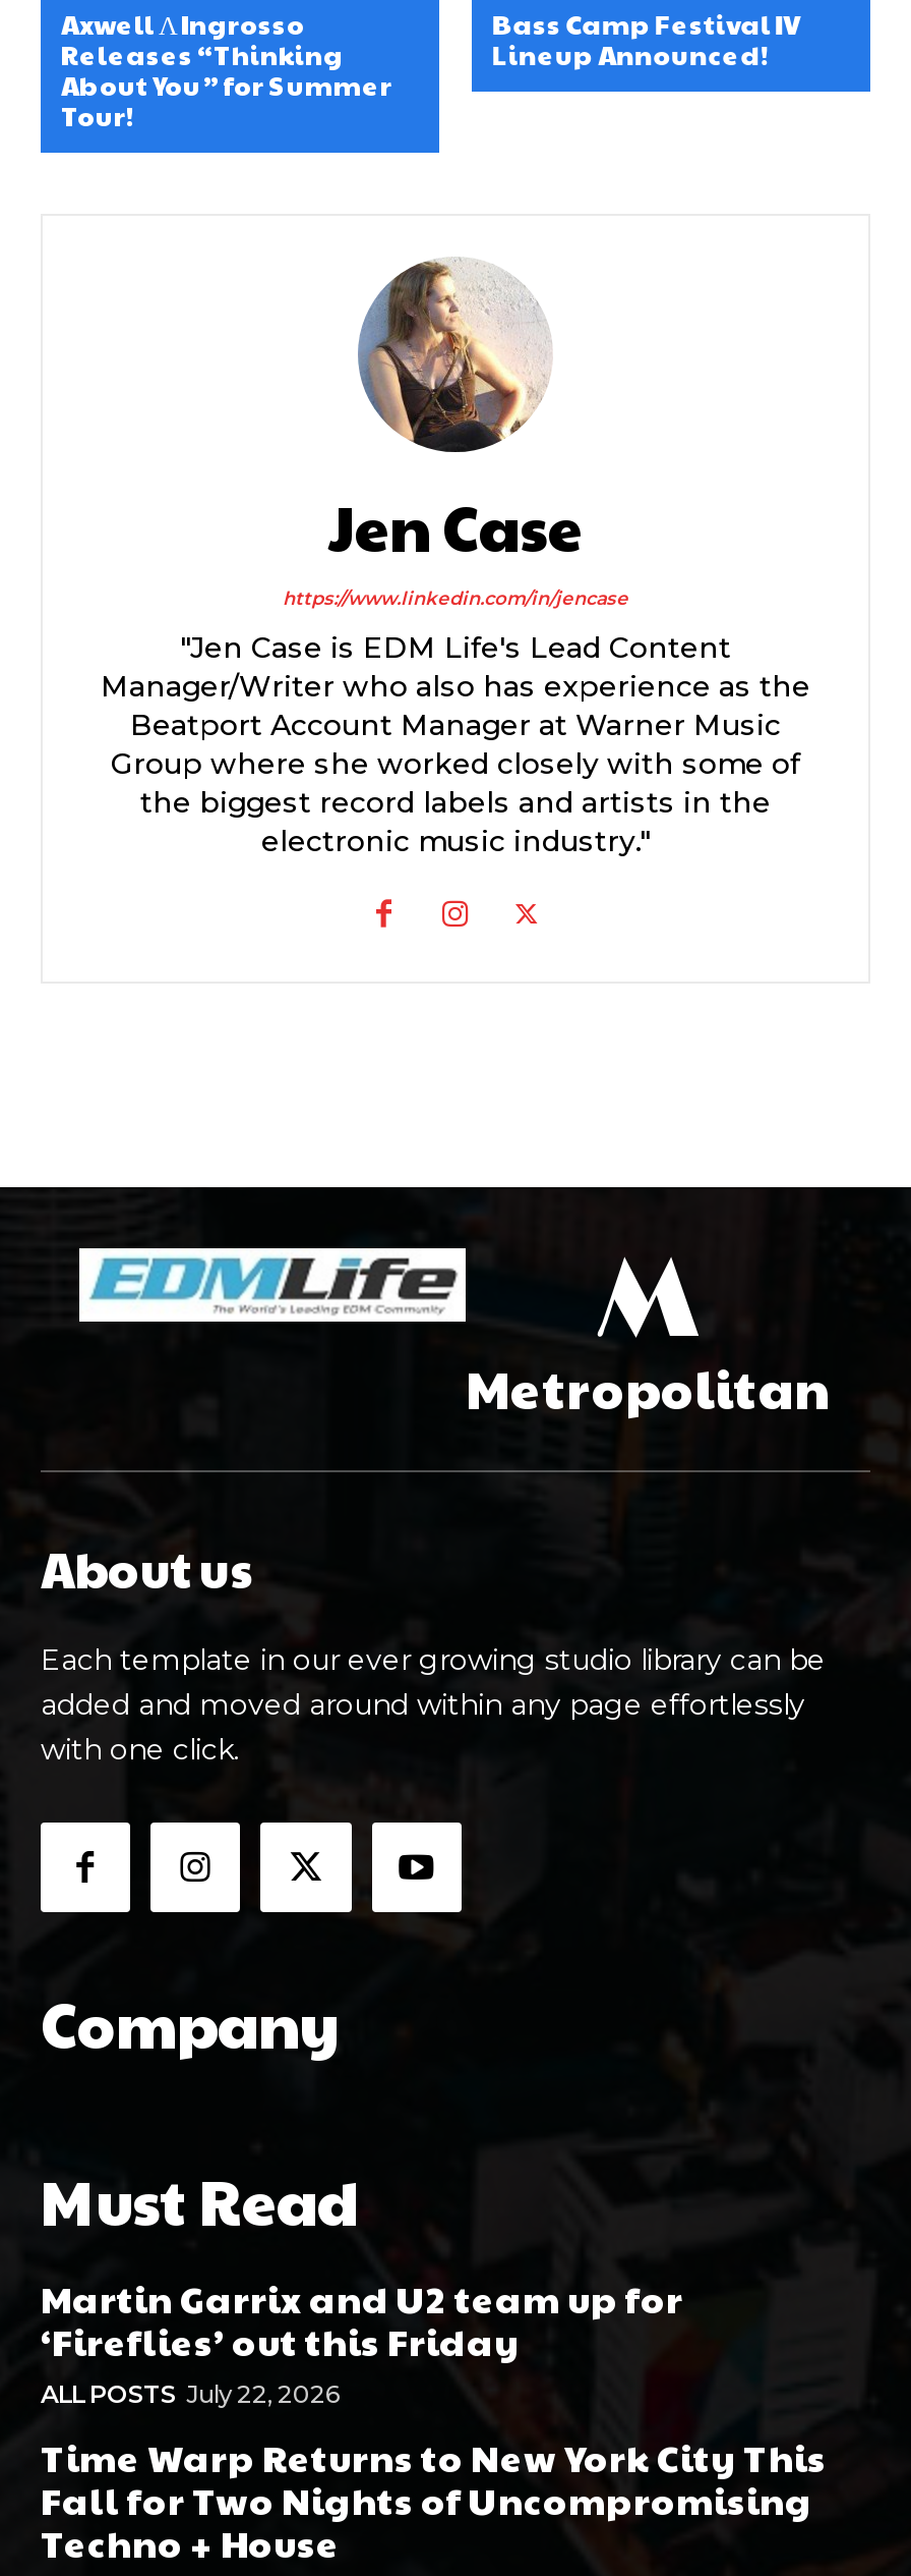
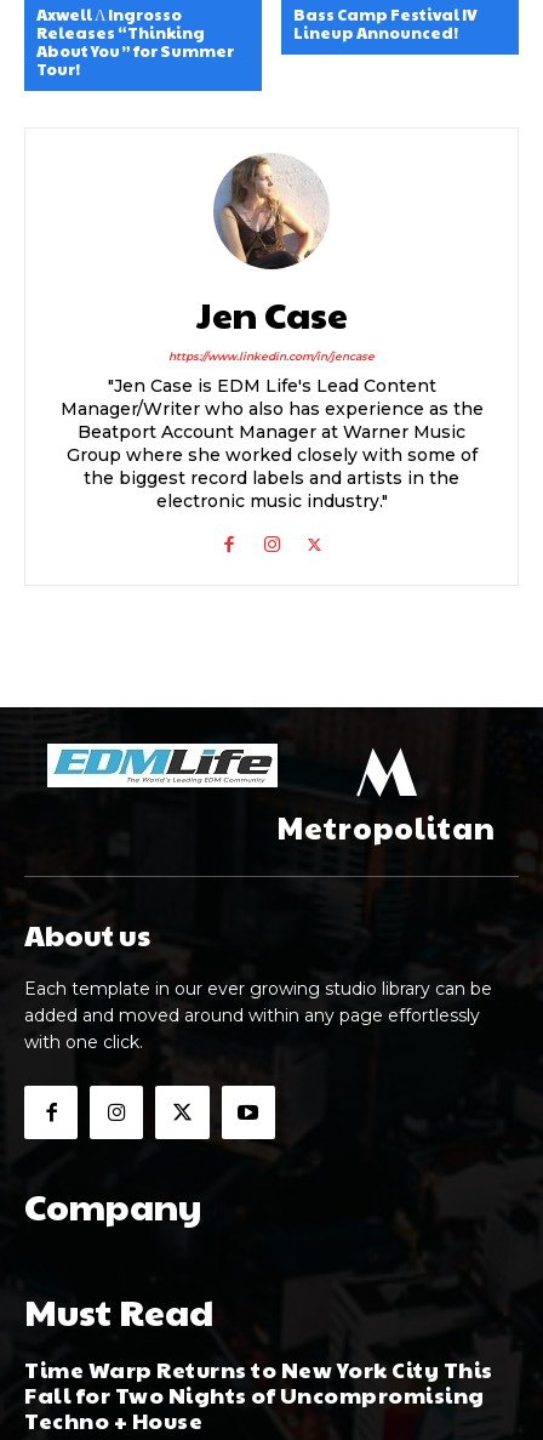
- Martin Garrix and U2 team up for
- ‘Fireflies’ out this Friday
- ALL POSTS July 22, 2026
